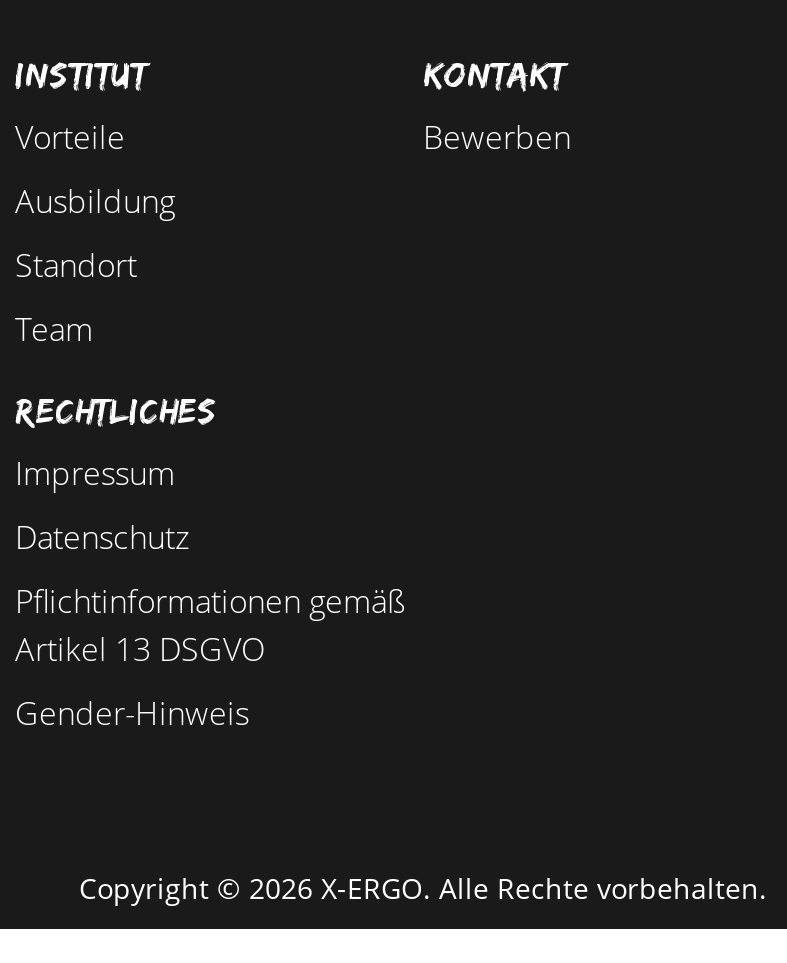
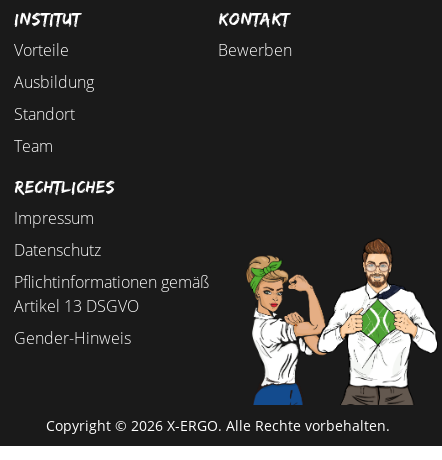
+ [image]
